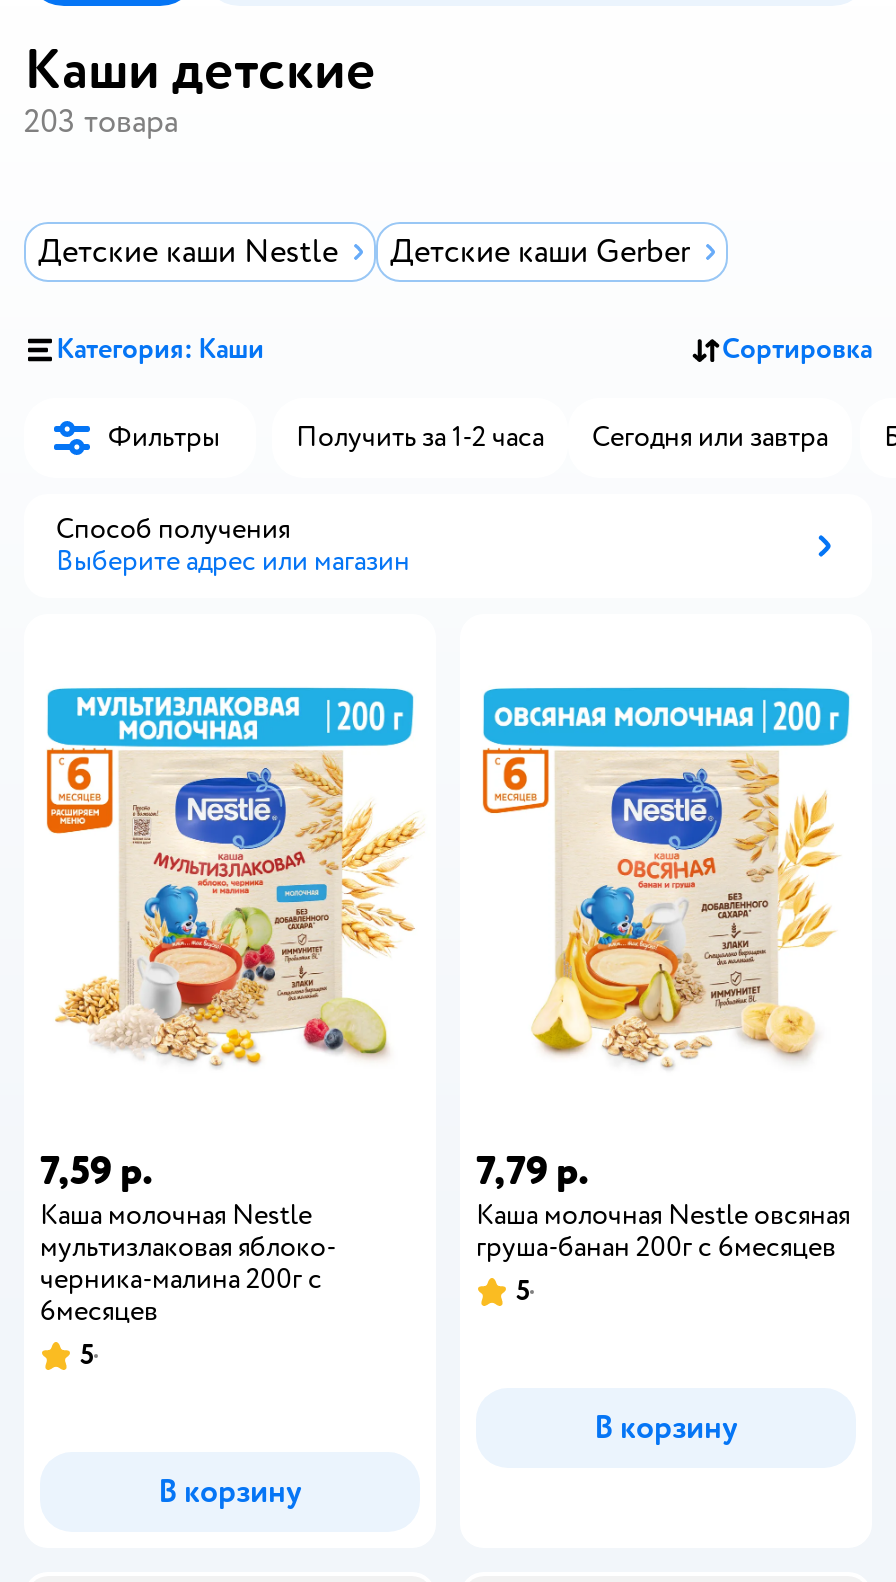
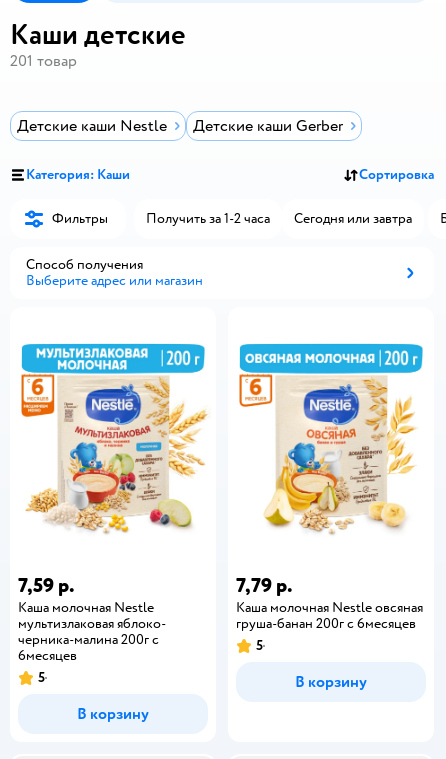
- 203 товара
+ 201 товар
